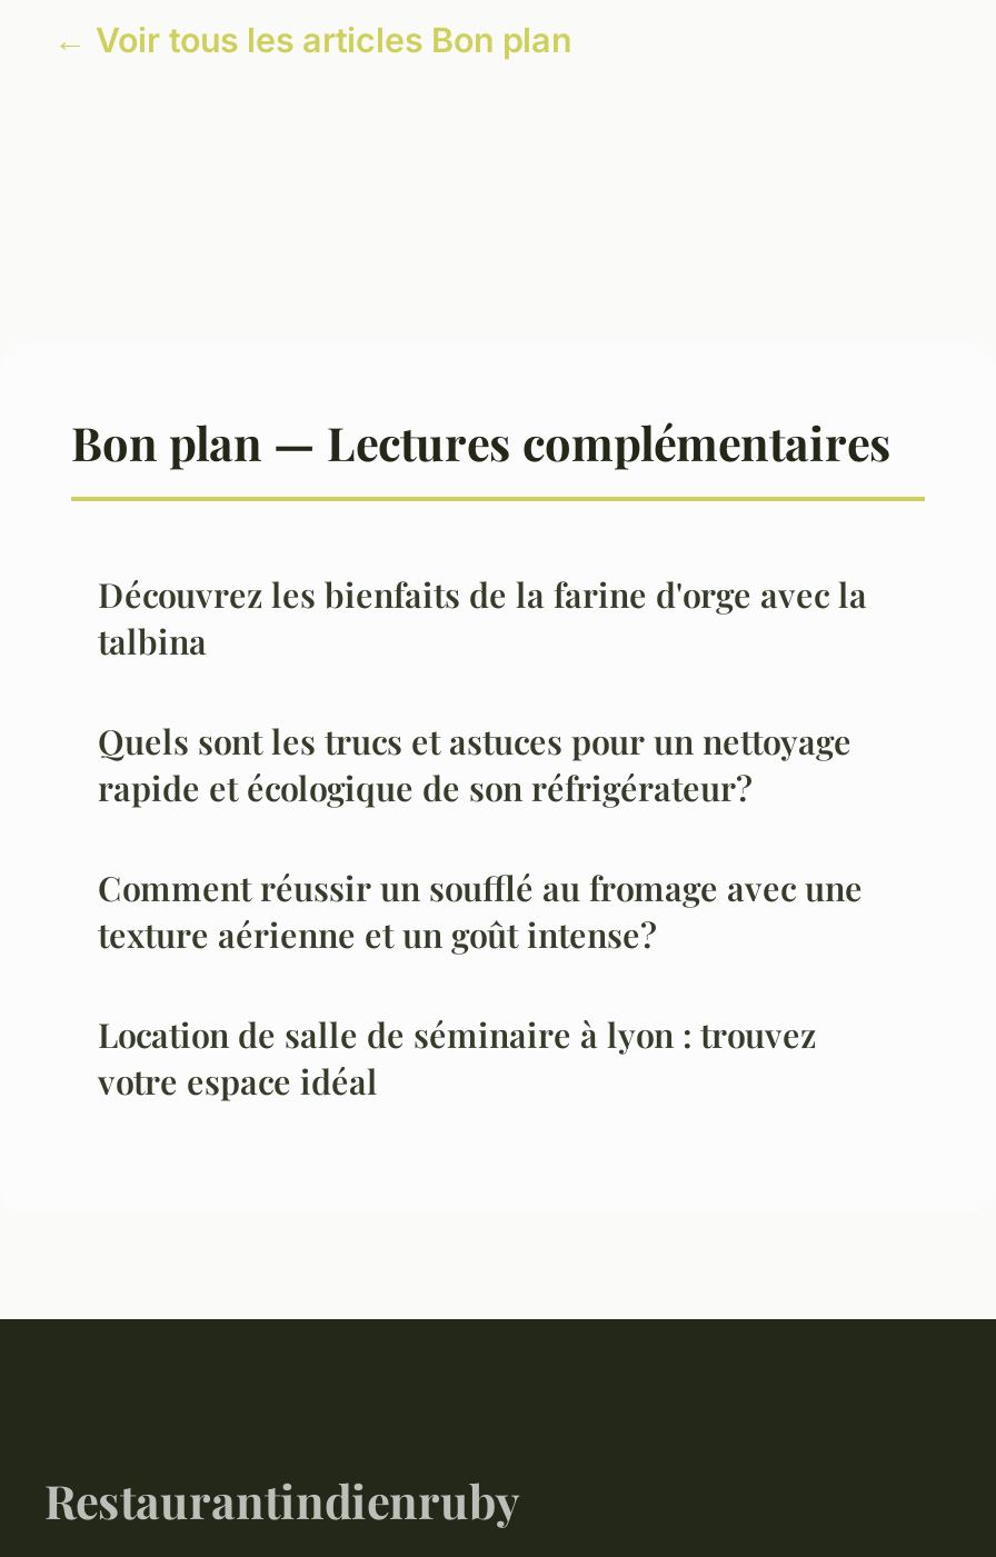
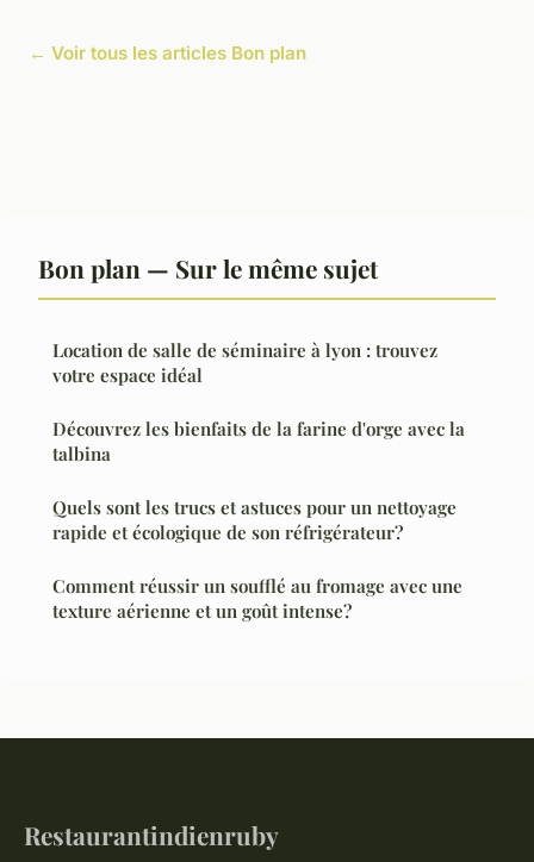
- Bon plan — Lectures complémentaires
+ Bon plan — Sur le même sujet

moved down: Découvrez les bienfaits de la farine d'orge avec la | talbina | Quels sont les trucs et astuces pour un nettoyage | rapide et écologique de son réfrigérateur? | Comment réussir un soufflé au fromage avec une | texture aérienne et un goût intense?

moved up: Location de salle de séminaire à lyon : trouvez | votre espace idéal
